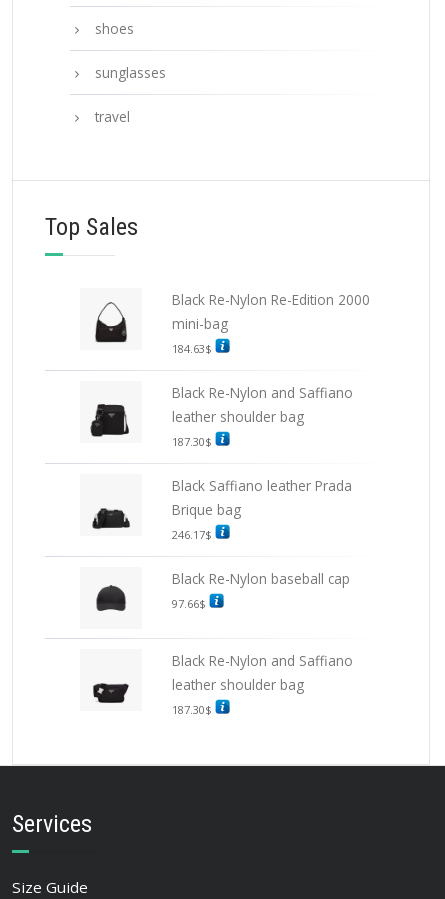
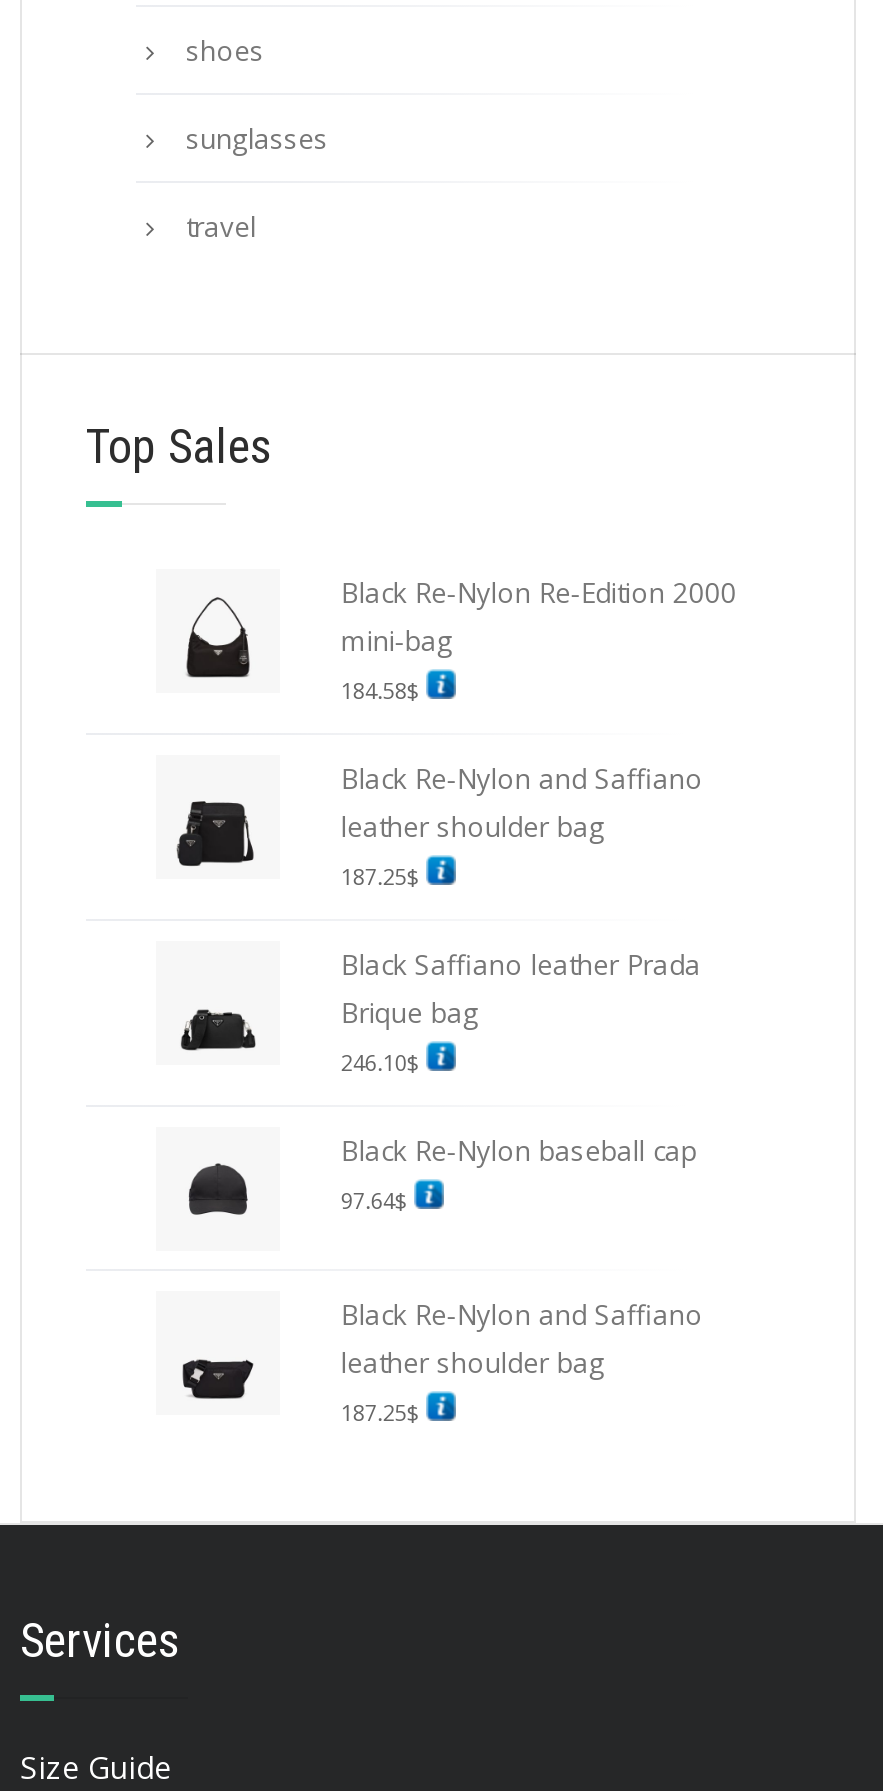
- 184.63$
+ 184.58$

- 187.30$
+ 187.25$

- 246.17$
+ 246.10$

- 97.66$
+ 97.64$

- 187.30$
+ 187.25$
